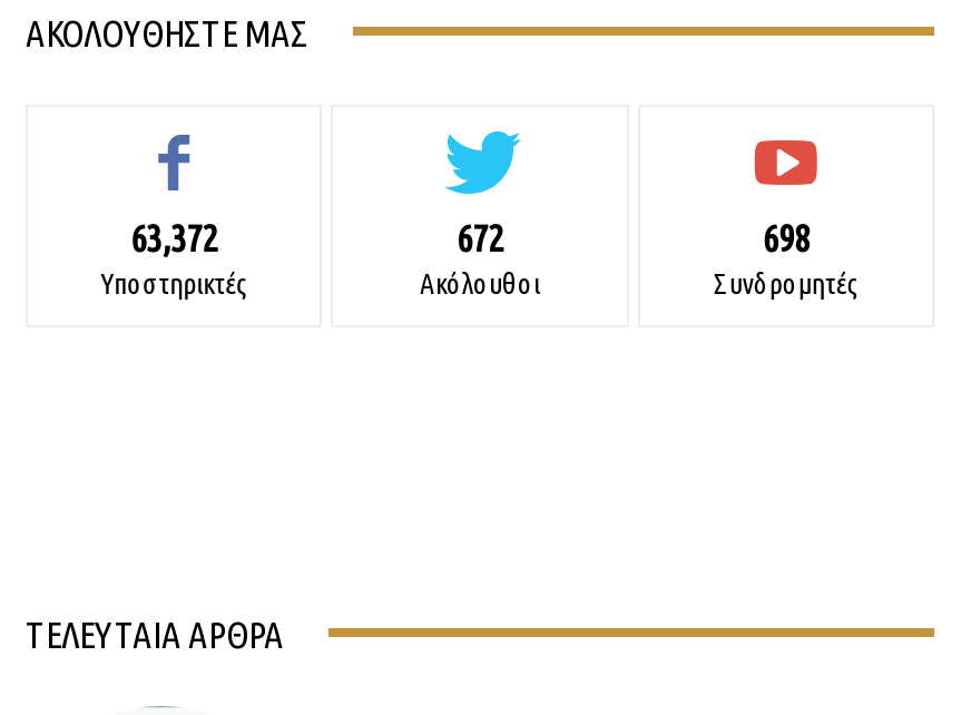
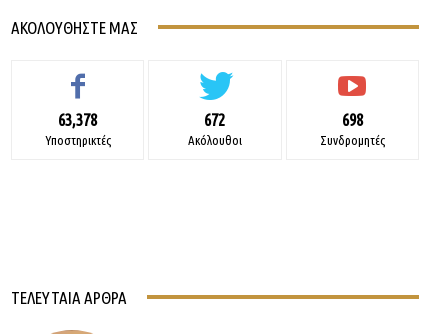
- 63,372
+ 63,378
